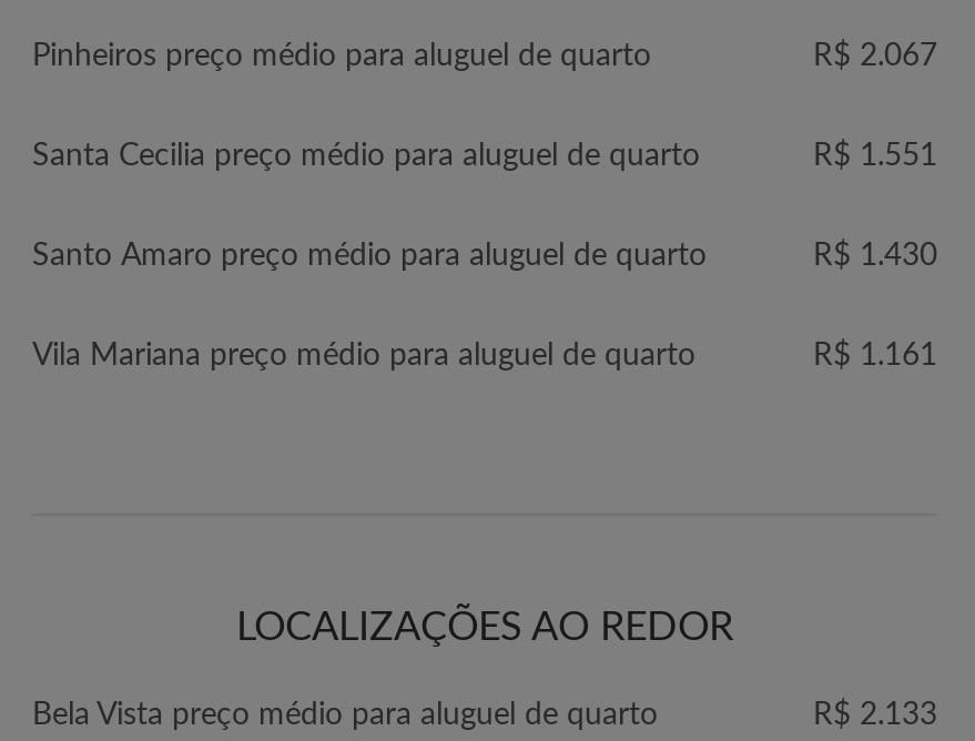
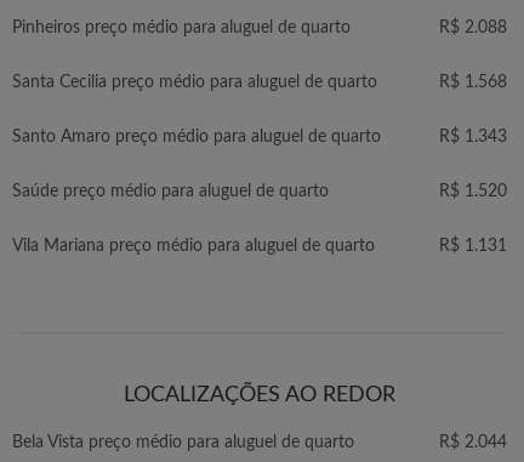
- R$ 2.067
+ R$ 2.088

- R$ 1.551
+ R$ 1.568

- R$ 1.430
+ R$ 1.343
+ Saúde preço médio para aluguel de quarto
+ R$ 1.520

- R$ 1.161
+ R$ 1.131

- R$ 2.133
+ R$ 2.044
